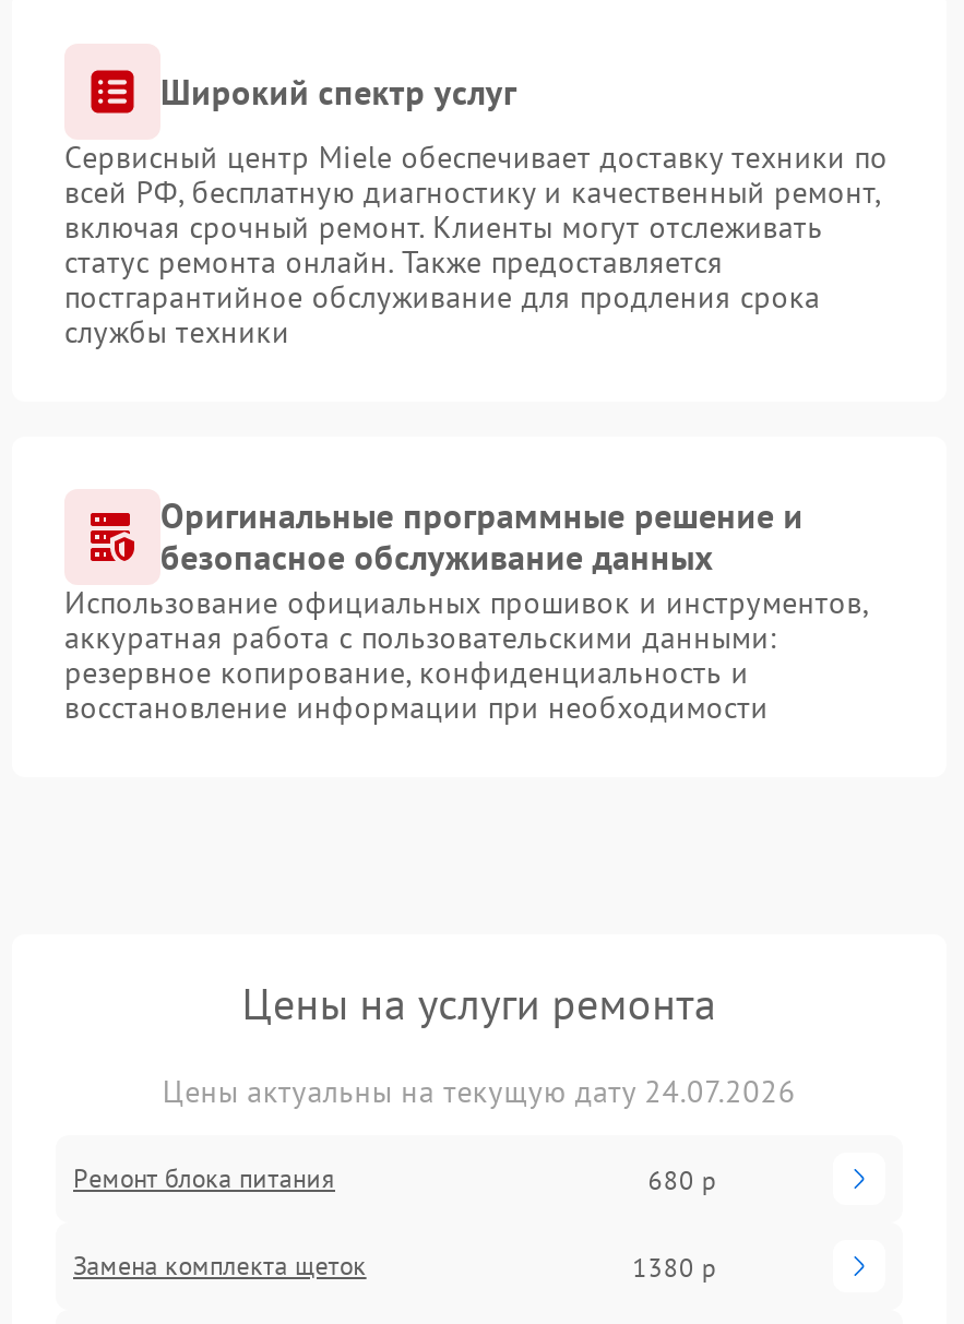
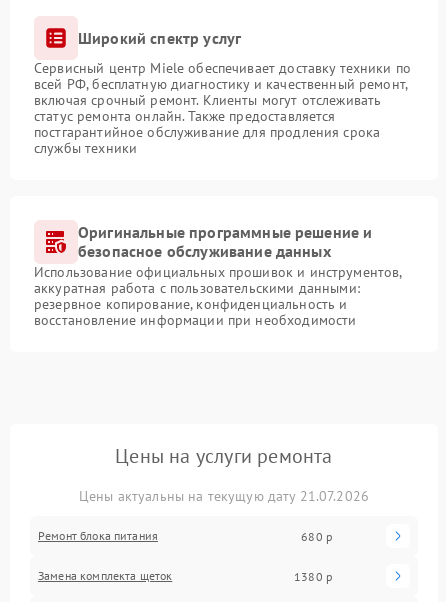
- Цены актуальны на текущую дату 24.07.2026
+ Цены актуальны на текущую дату 21.07.2026
